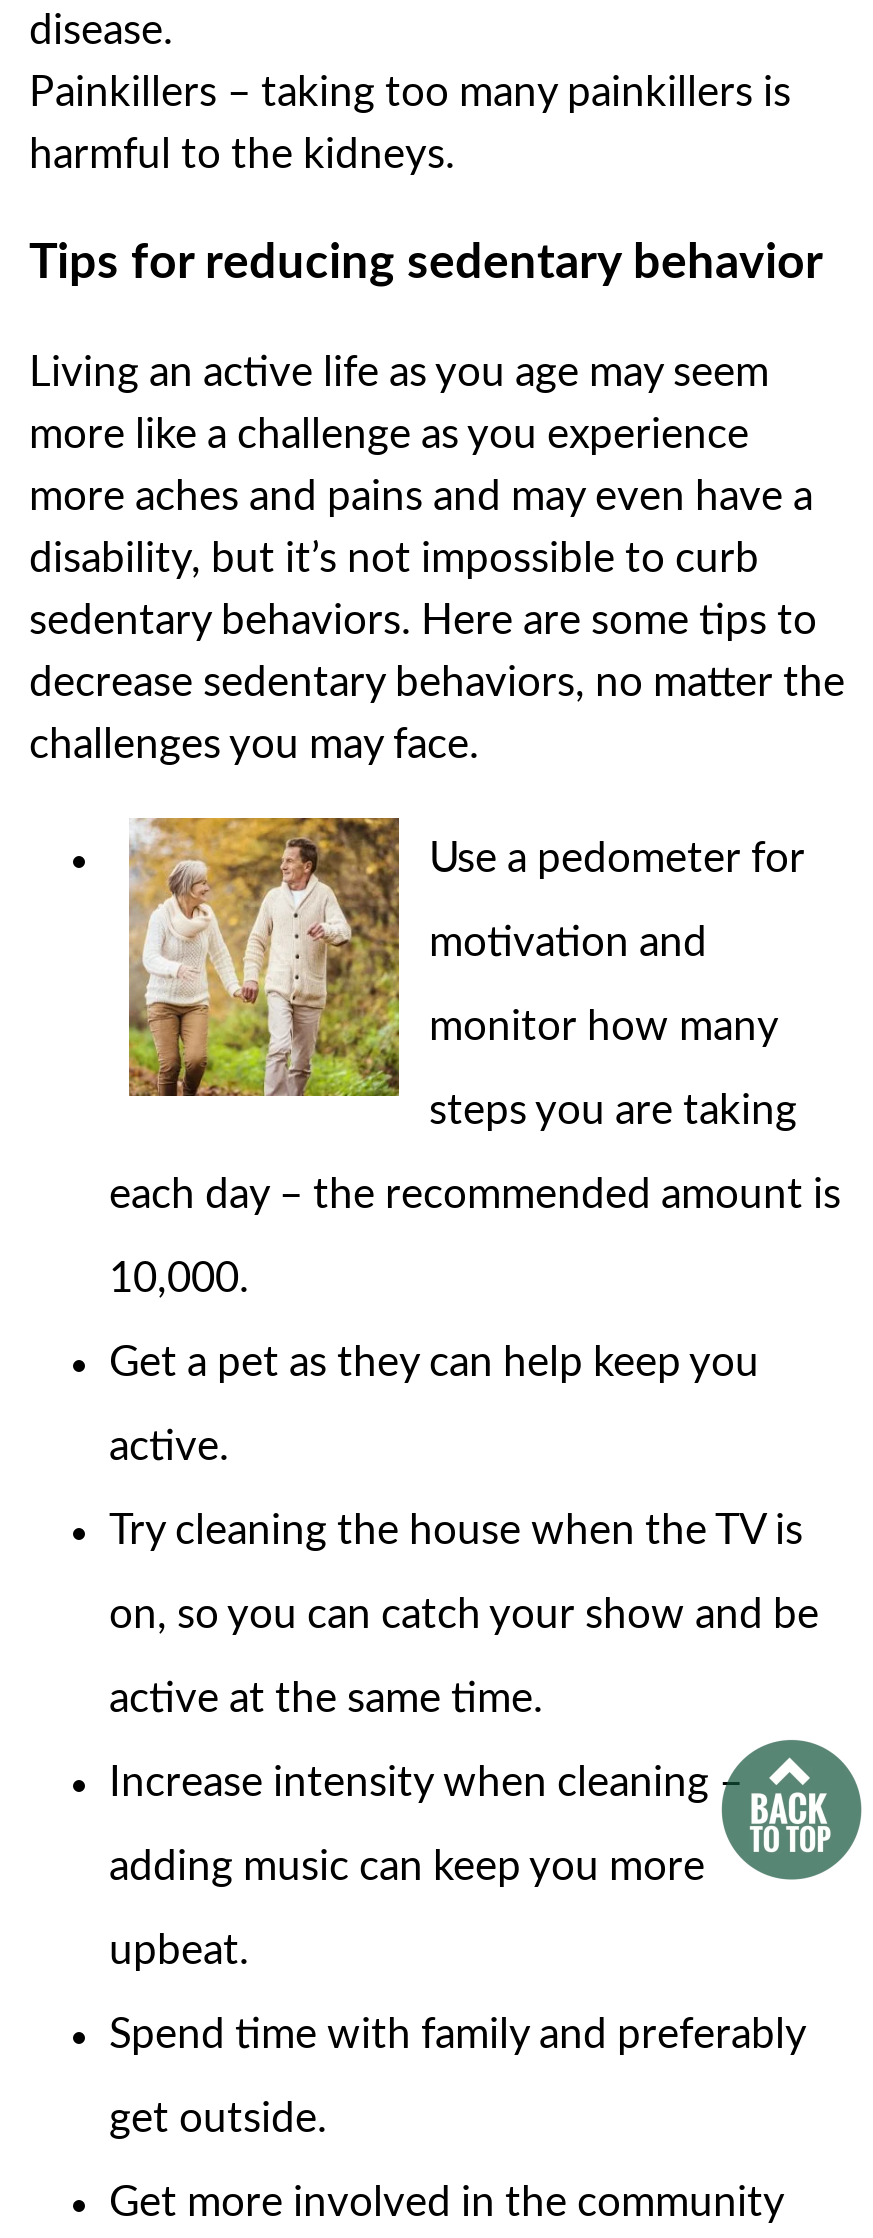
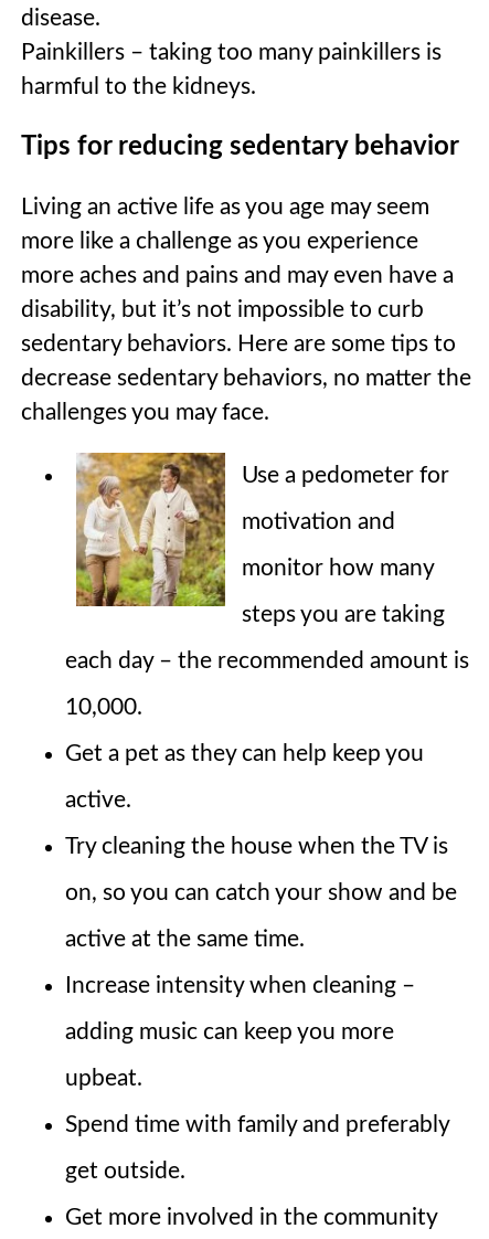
- [image]
